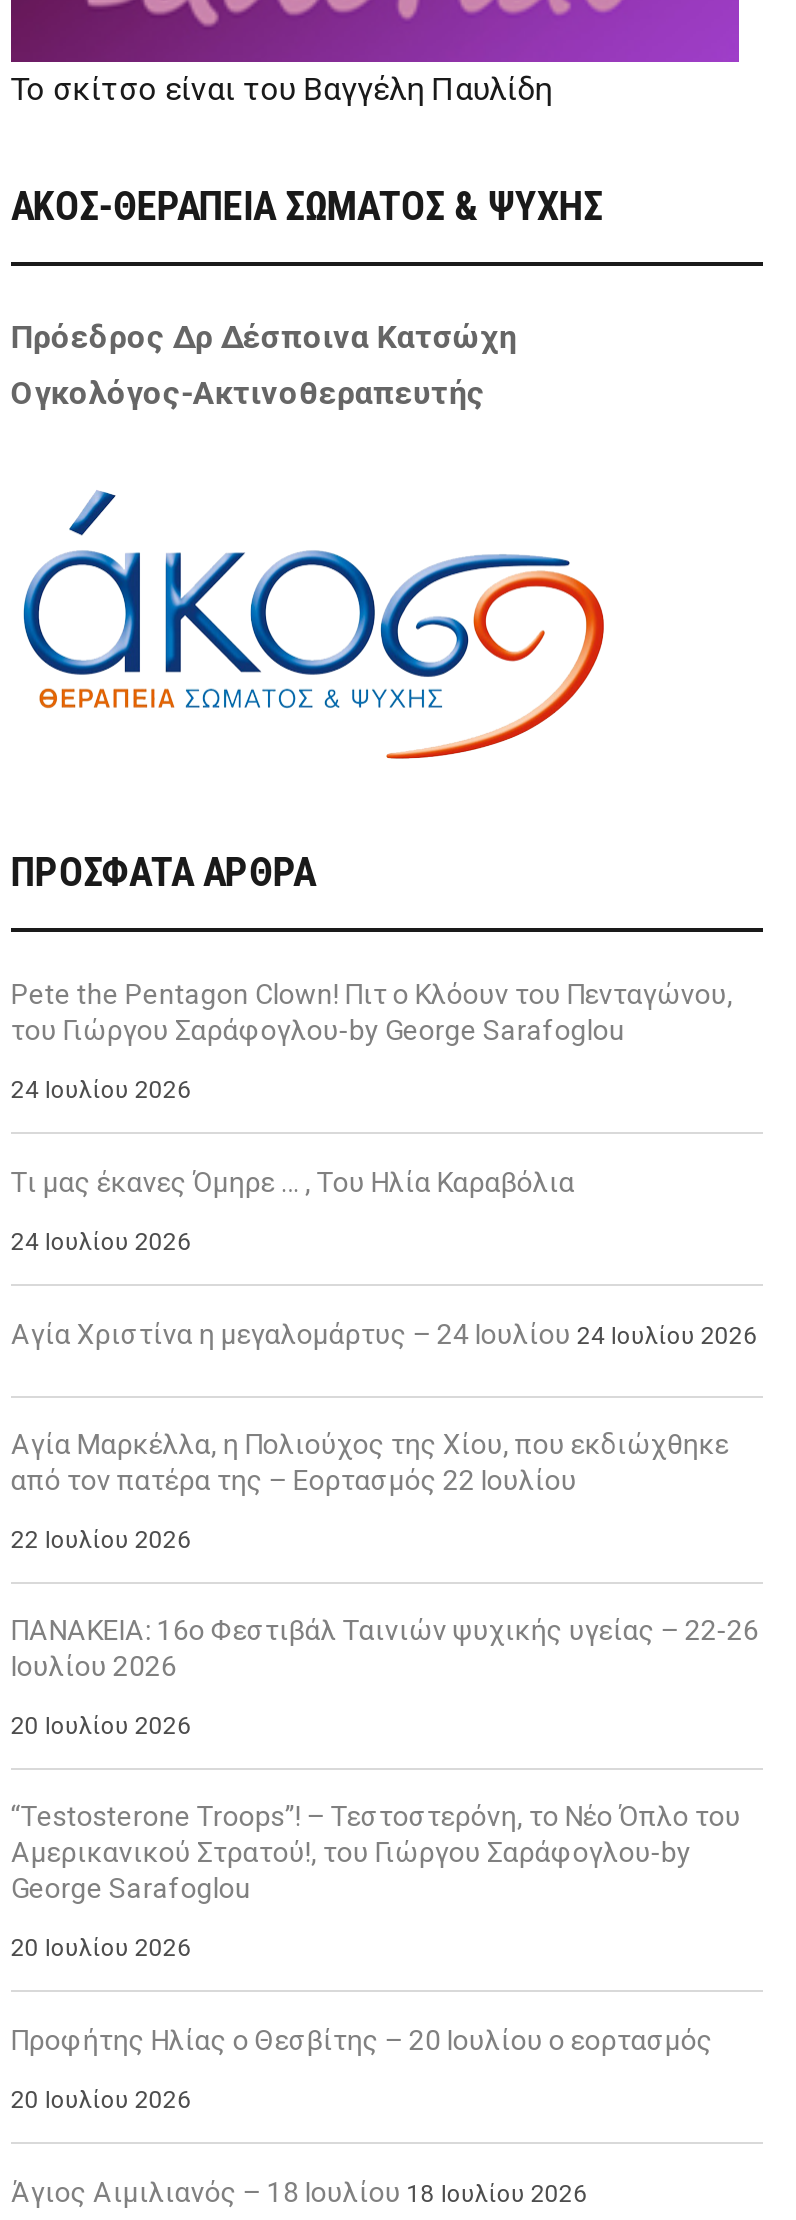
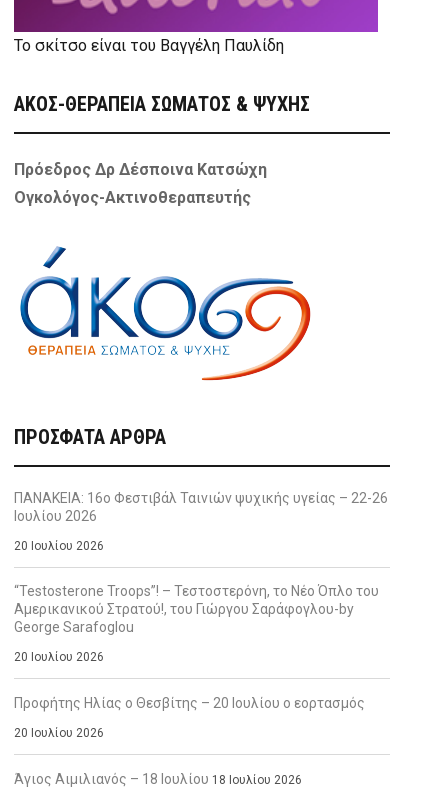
- Pete the Pentagon Clown! Πιτ ο Κλόουν του Πενταγώνου,
- του Γιώργου Σαράφογλου-by George Sarafoglou
- 24 Ιουλίου 2026
- Τι μας έκανες Όμηρε … , Του Ηλία Καραβόλια
- 24 Ιουλίου 2026
- Αγία Χριστίνα η μεγαλομάρτυς – 24 Ιουλίου 24 Ιουλίου 2026
- Αγία Μαρκέλλα, η Πολιούχος της Χίου, που εκδιώχθηκε
- από τον πατέρα της – Εορτασμός 22 Ιουλίου
- 22 Ιουλίου 2026
